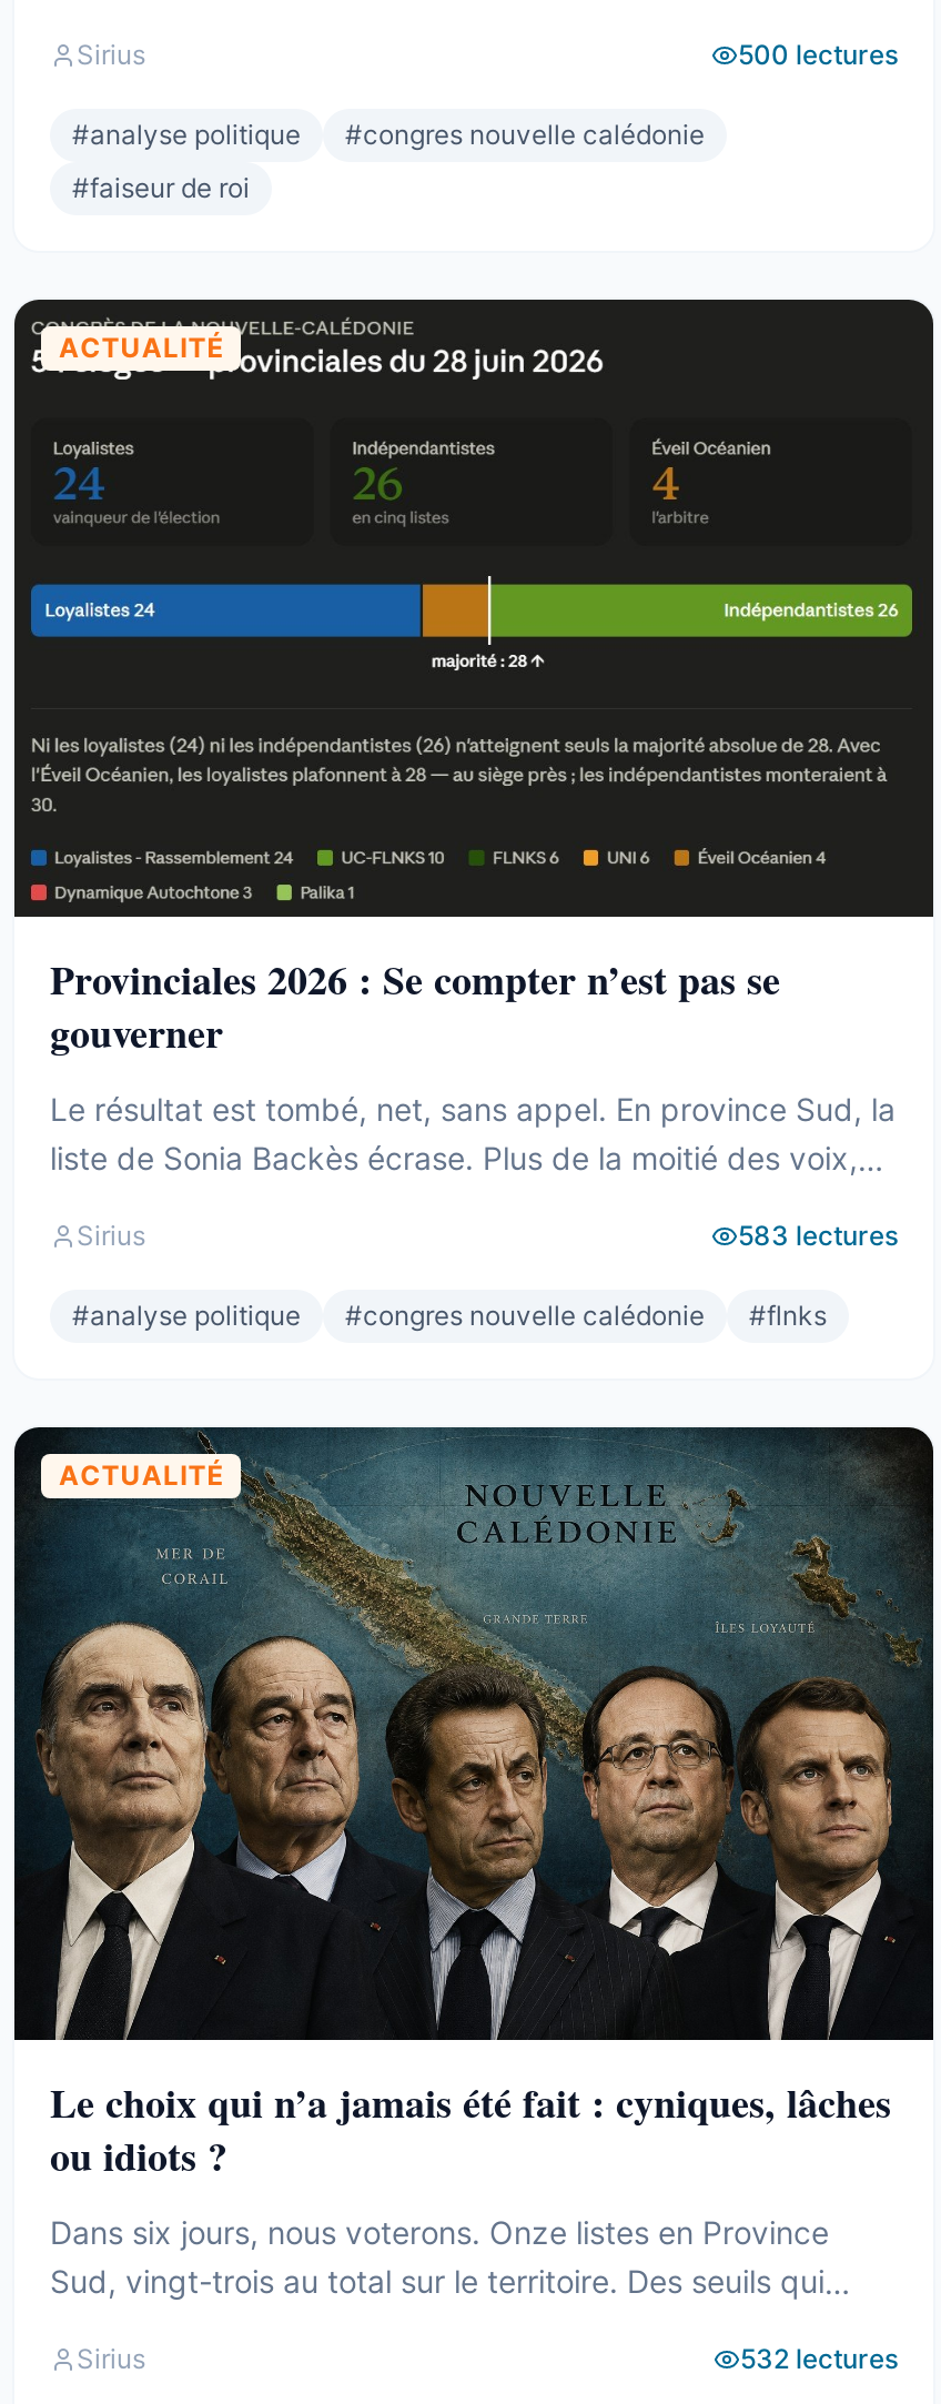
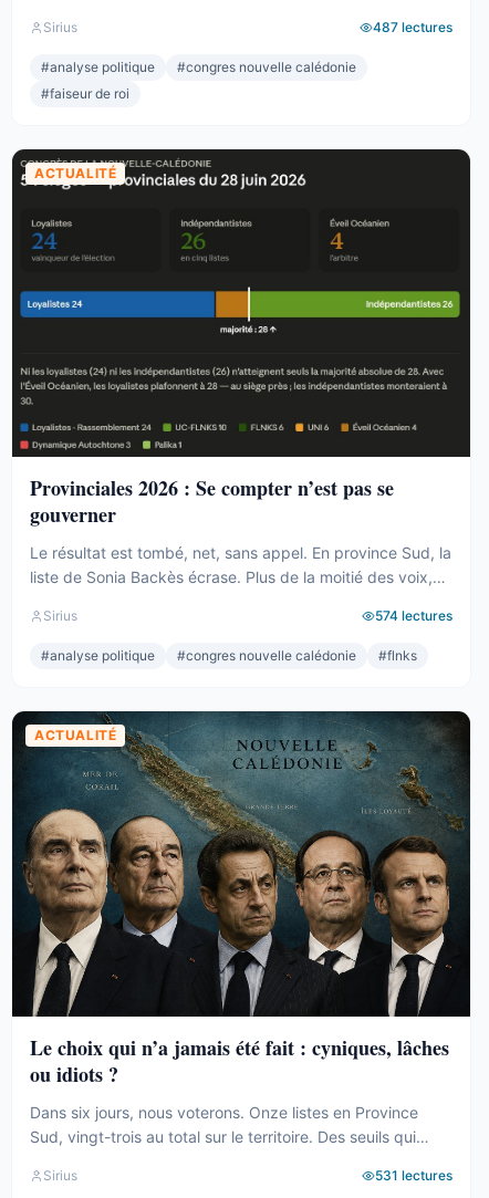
- 500 lectures
+ 487 lectures

- 583 lectures
+ 574 lectures

- 532 lectures
+ 531 lectures
